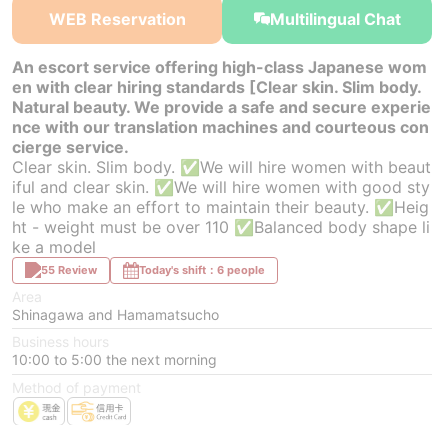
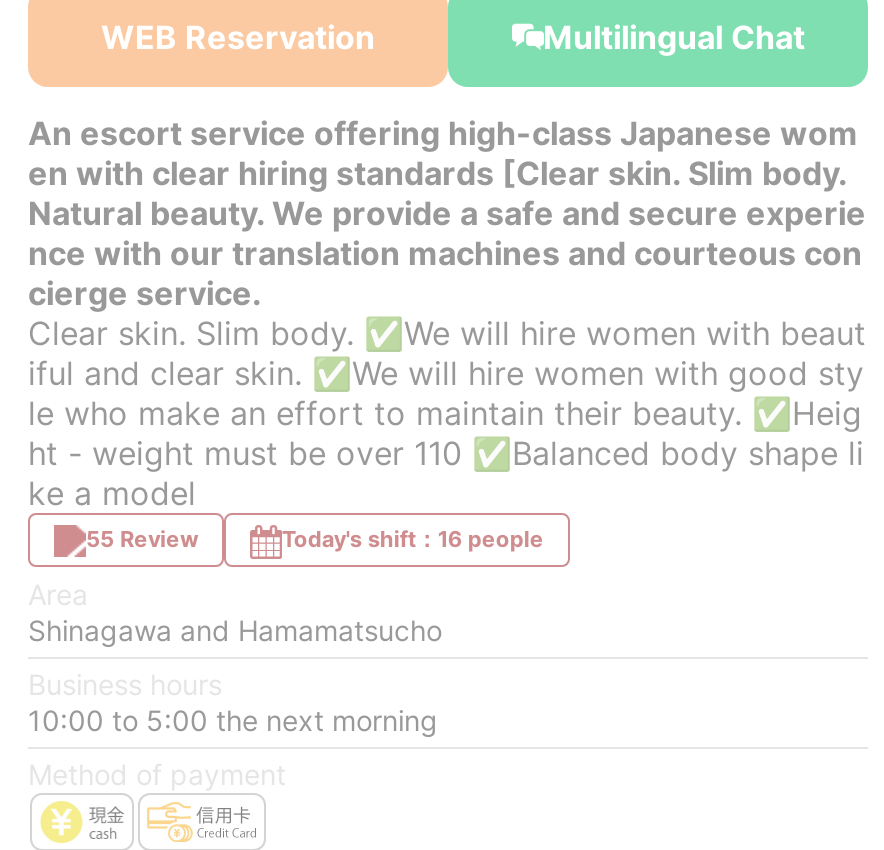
- Today's shift：6 people
+ Today's shift：16 people
